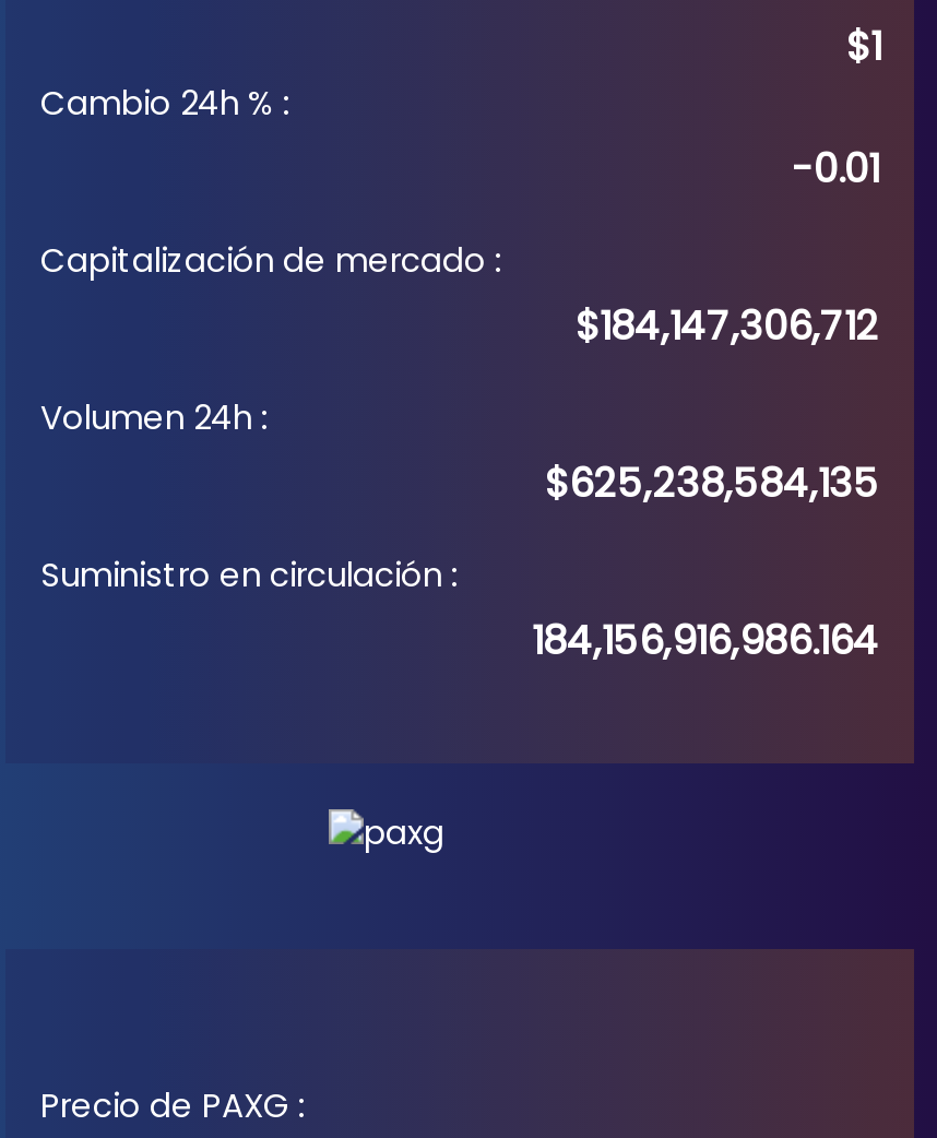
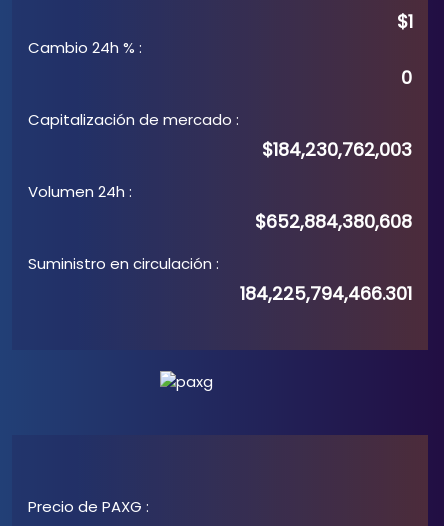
- -0.01
+ 0

- $184,147,306,712
+ $184,230,762,003

- $625,238,584,135
+ $652,884,380,608

- 184,156,916,986.164
+ 184,225,794,466.301
